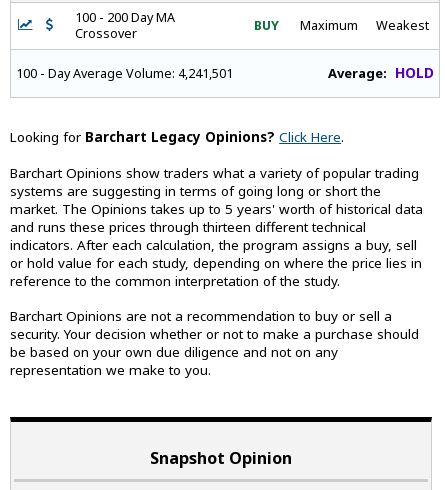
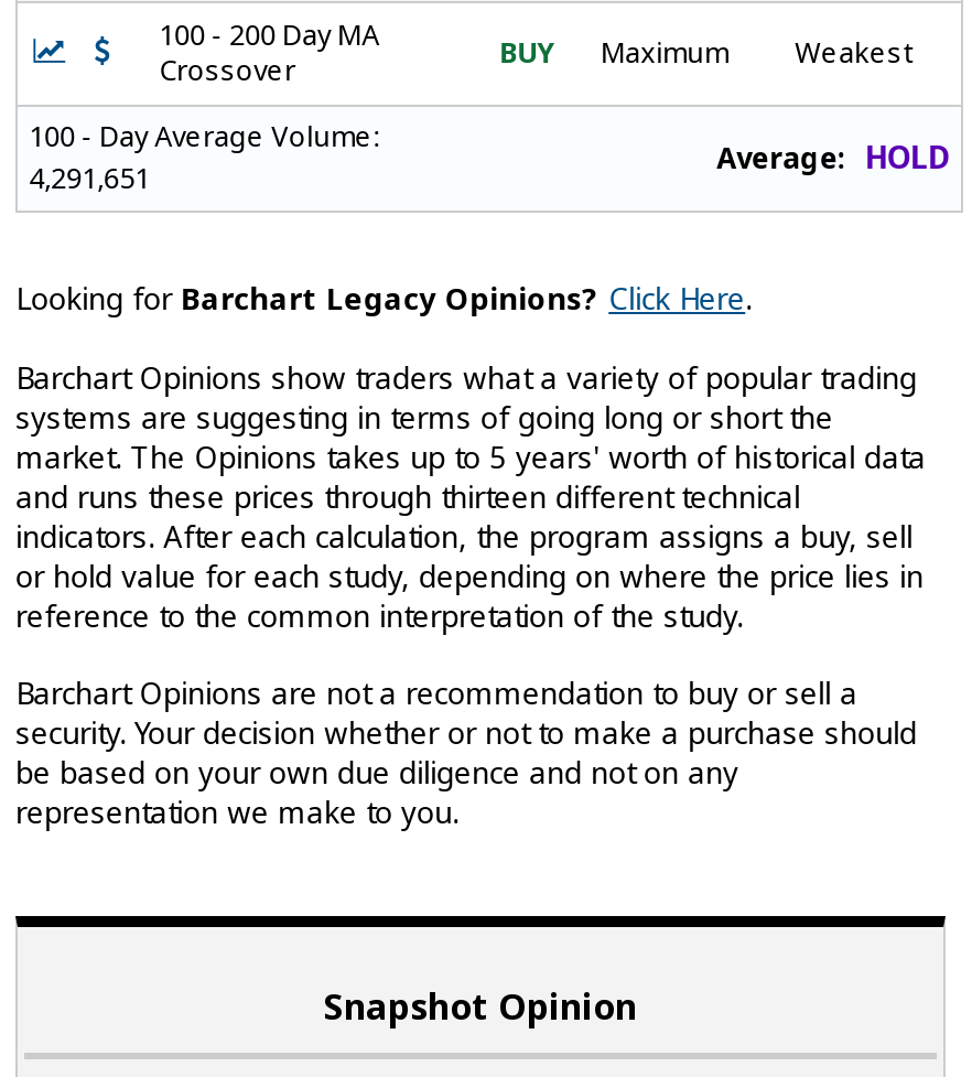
- 100 - Day Average Volume: 4,241,501
+ 100 - Day Average Volume:
+ 4,291,651
